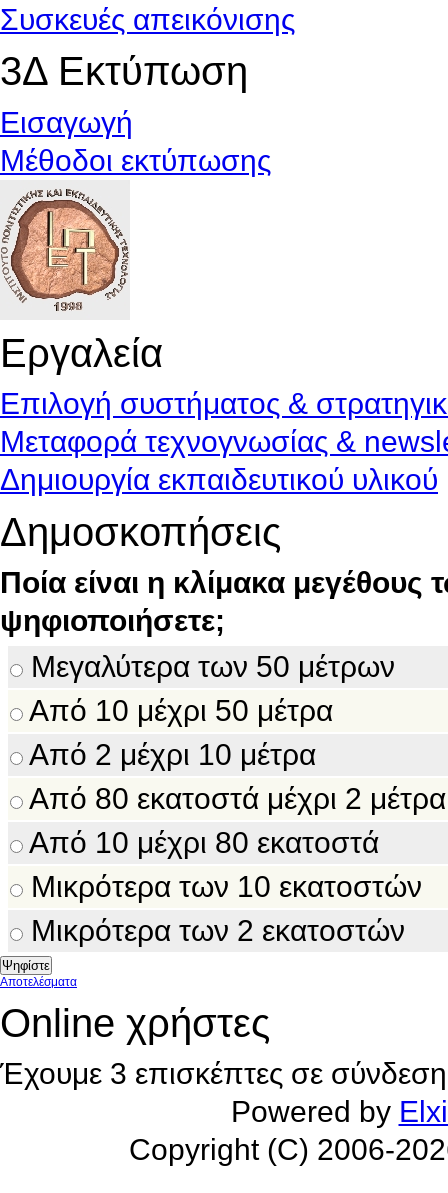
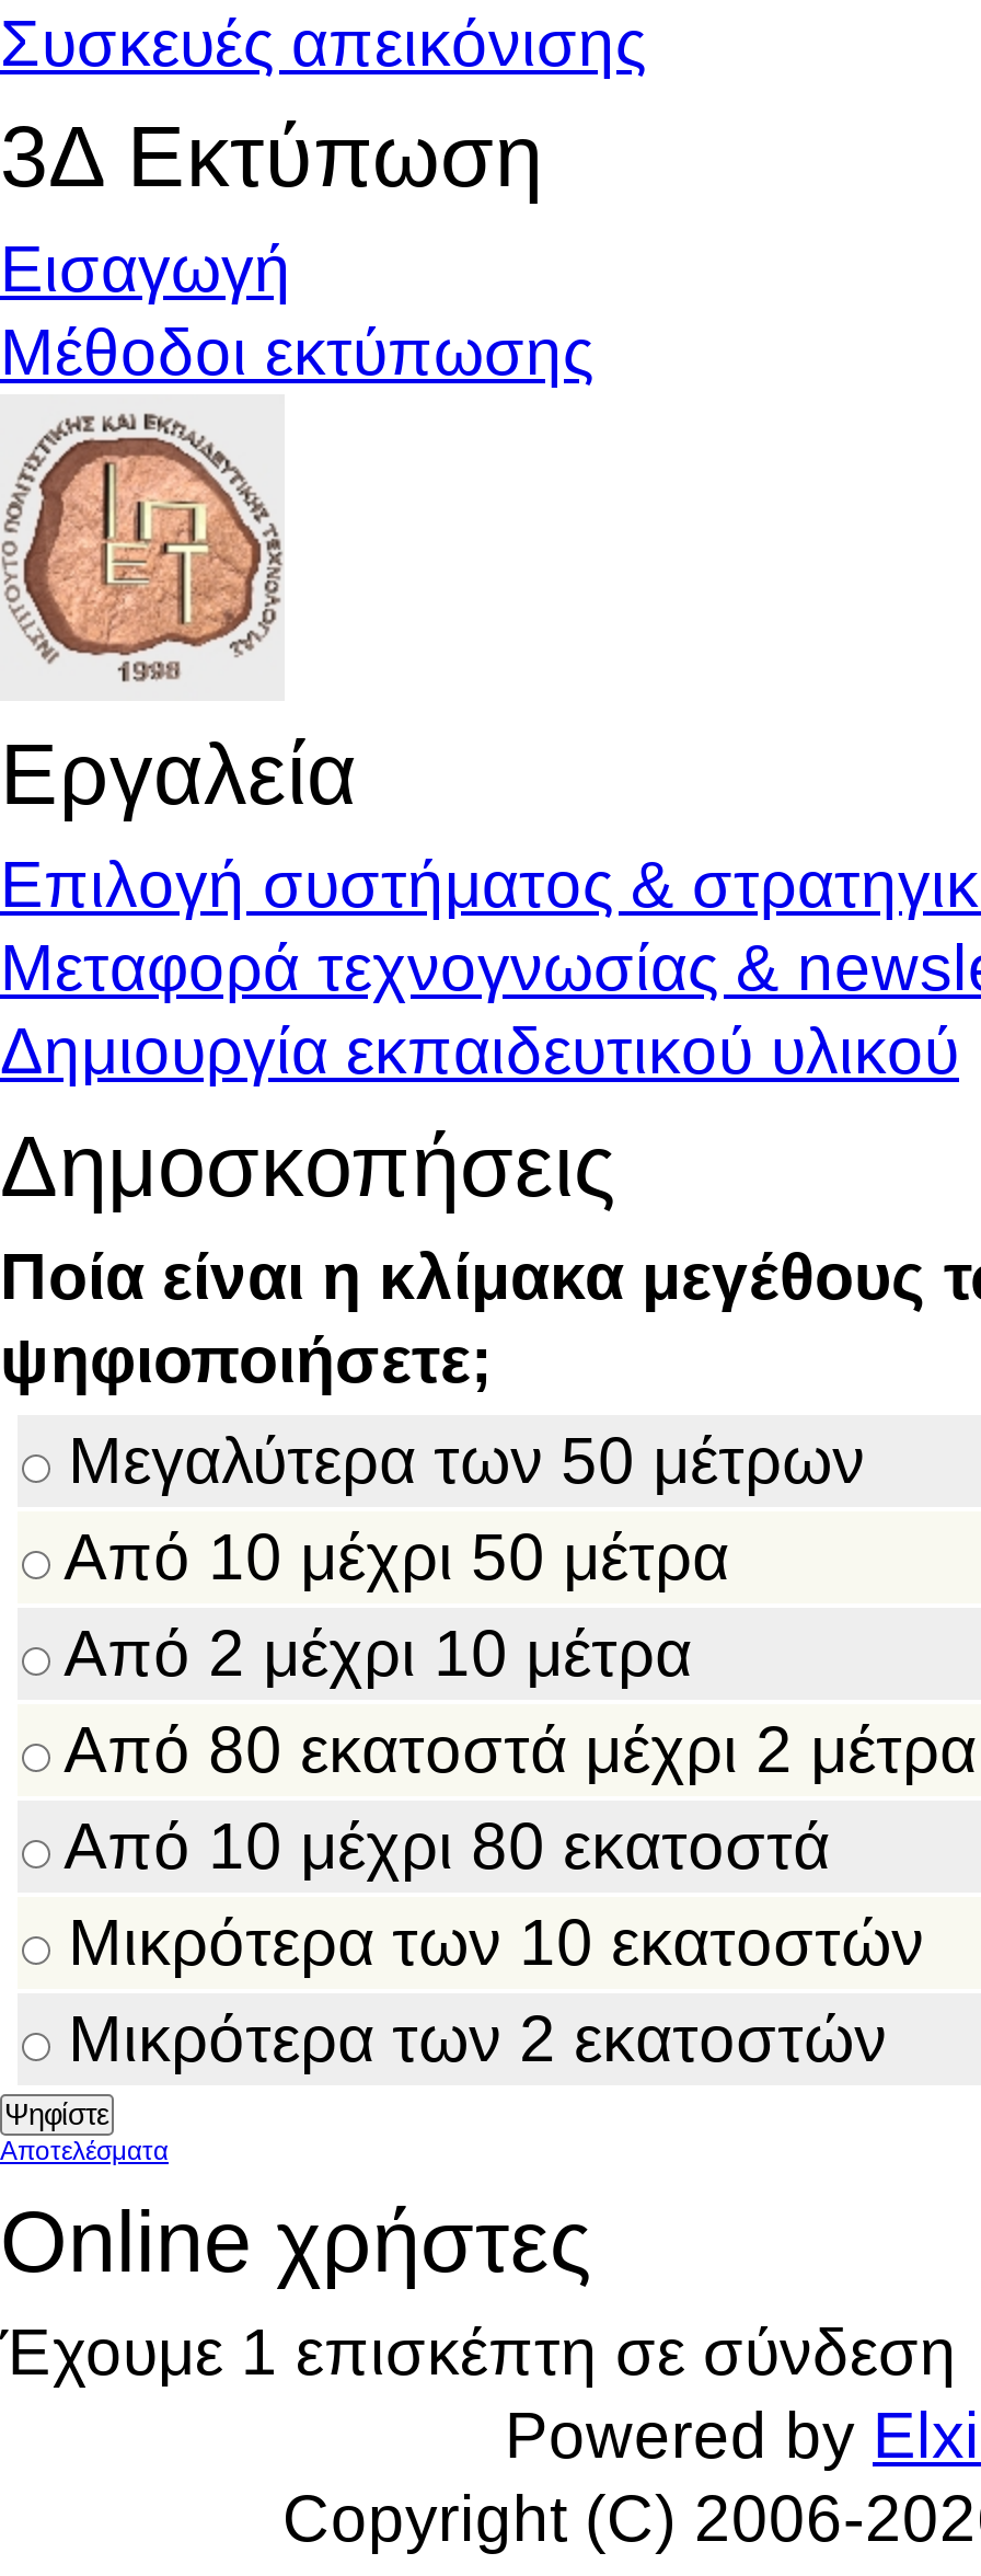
- Έχουμε 3 επισκέπτες σε σύνδεση
+ Έχουμε 1 επισκέπτη σε σύνδεση
